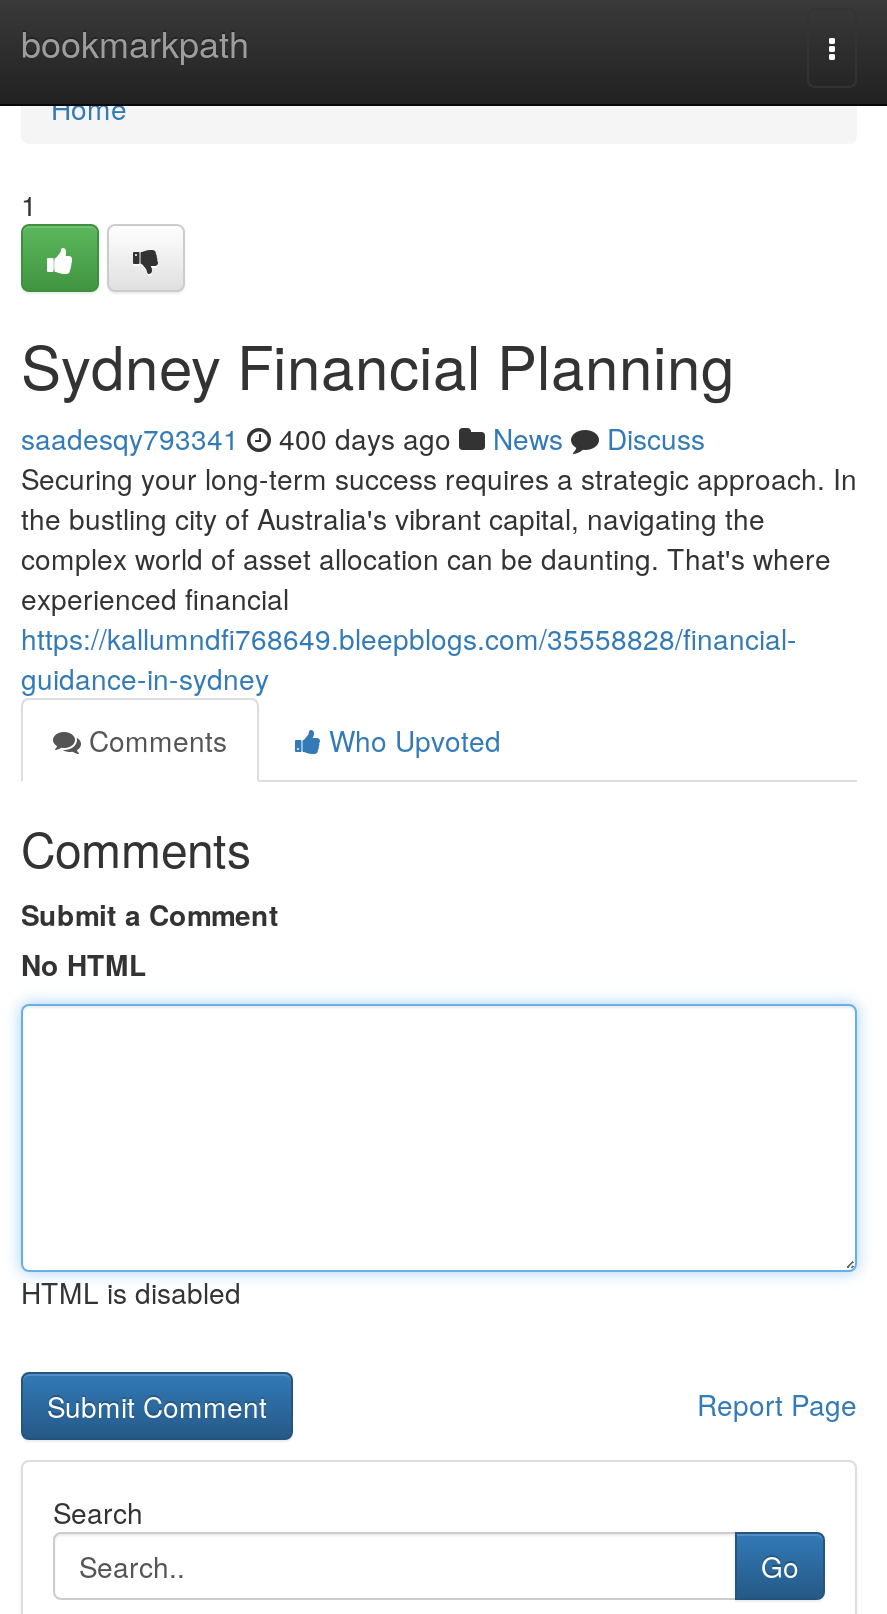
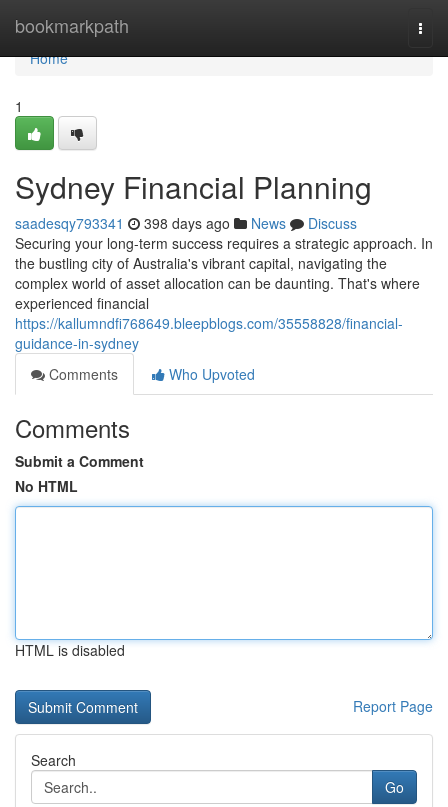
- saadesqy793341 400 days ago News Discuss
+ saadesqy793341 398 days ago News Discuss
